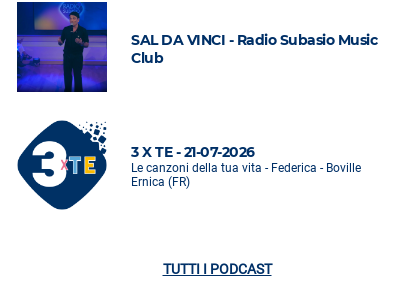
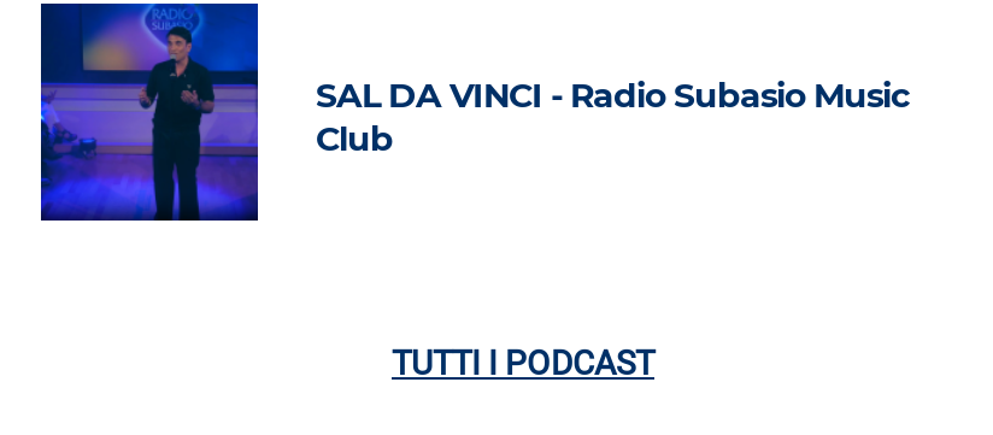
- [image]
- 3 X TE - 21-07-2026
- Le canzoni della tua vita - Federica - Boville
- Ernica (FR)
